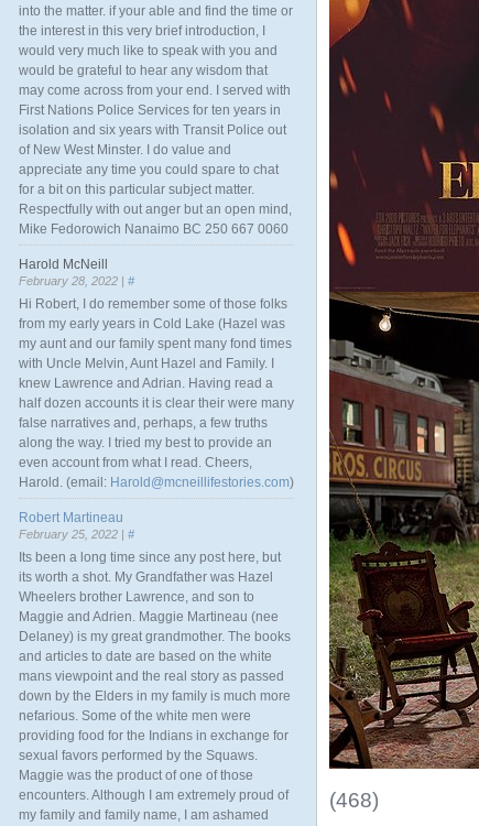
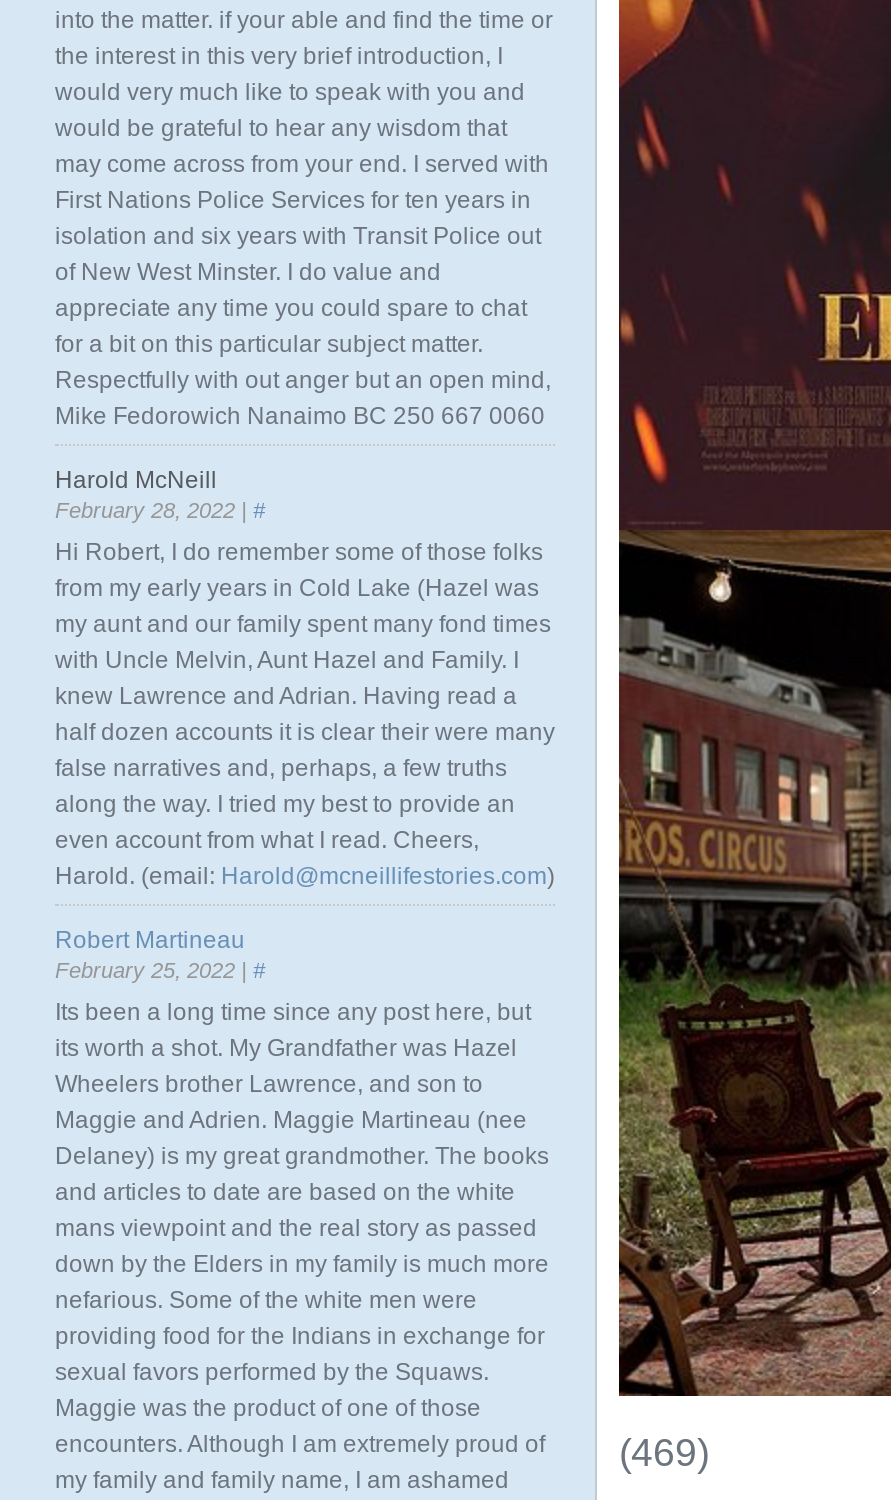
- (468)
+ (469)
